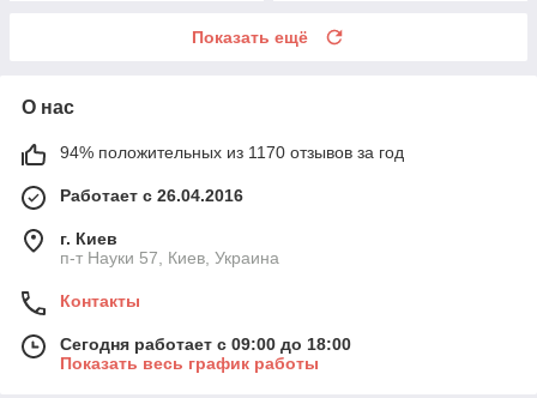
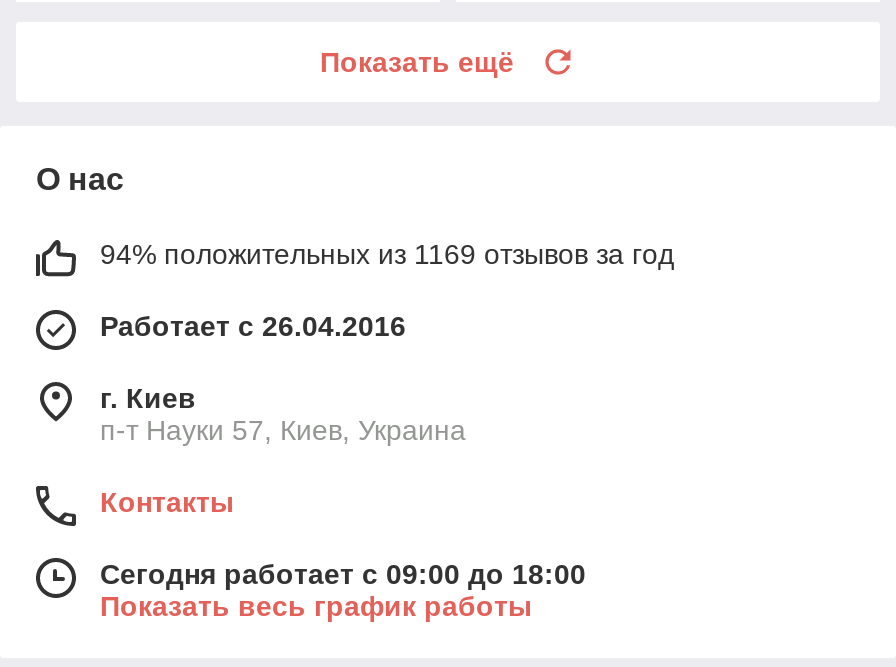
- 94% положительных из 1170 отзывов за год
+ 94% положительных из 1169 отзывов за год
